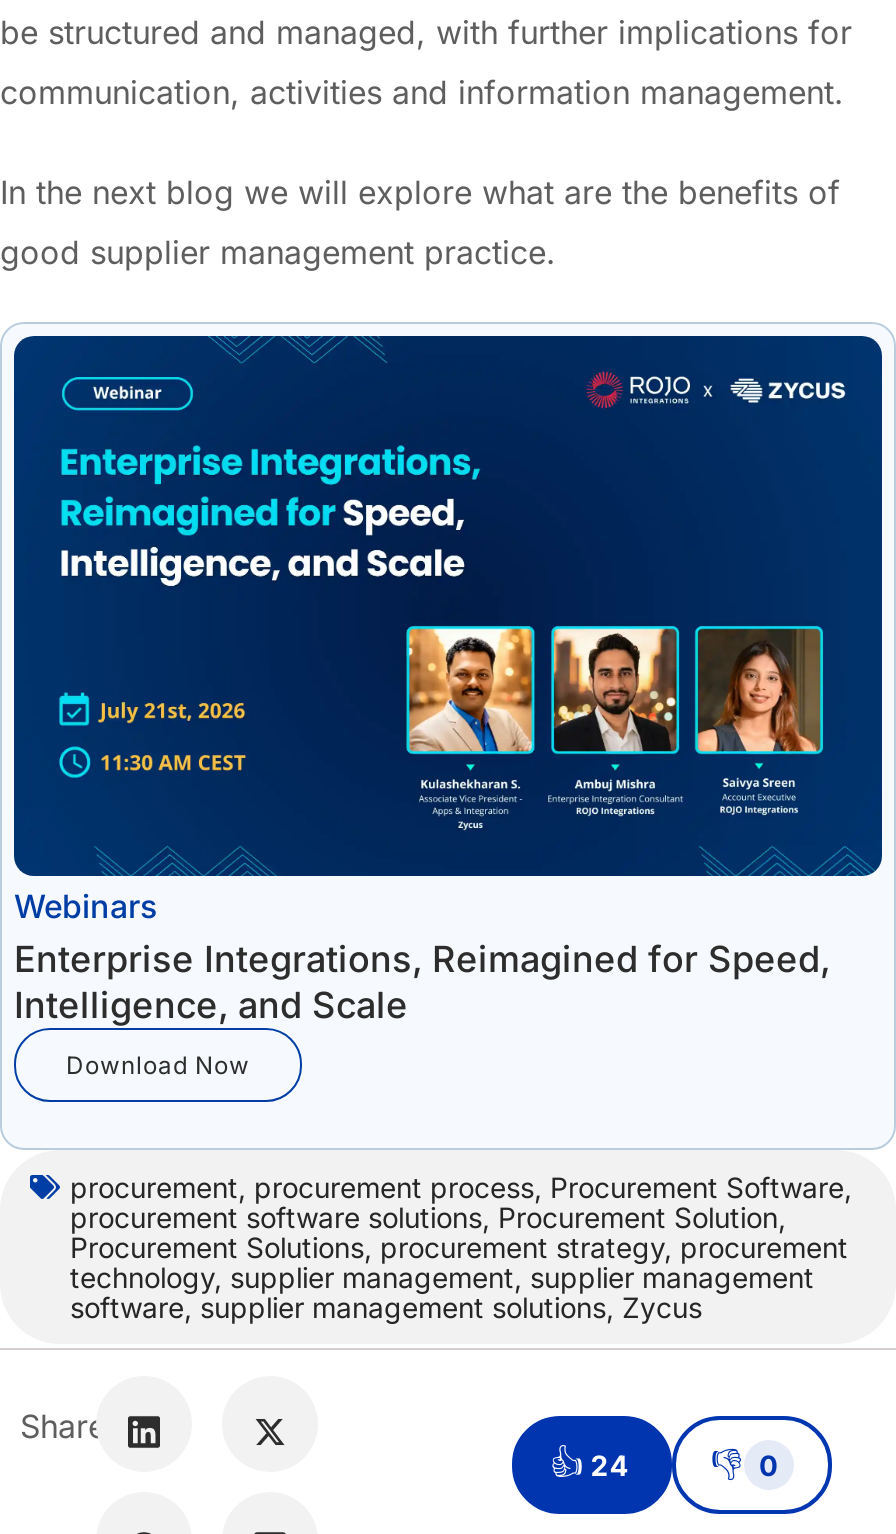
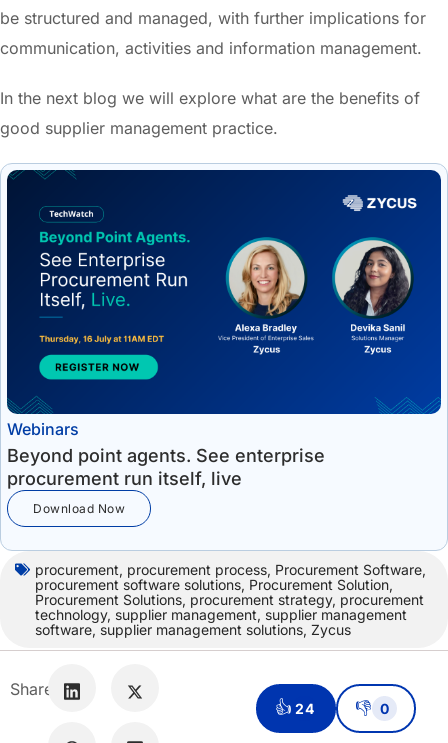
- [image]
- Enterprise Integrations, Reimagined for Speed,
- Intelligence, and Scale
+ [image]
+ Beyond point agents. See enterprise
+ procurement run itself, live
